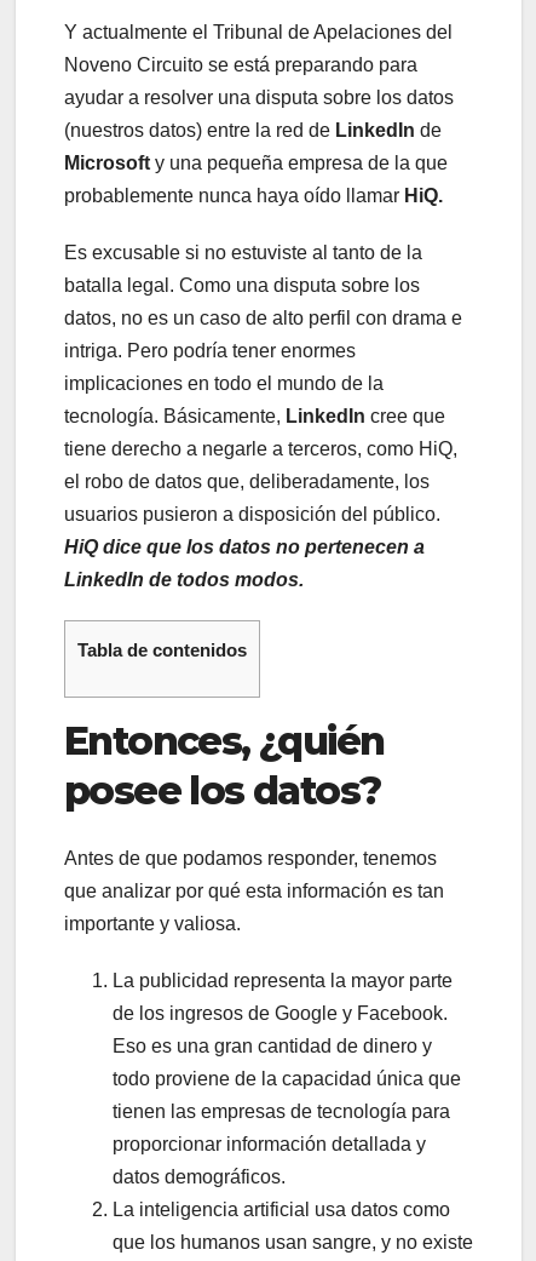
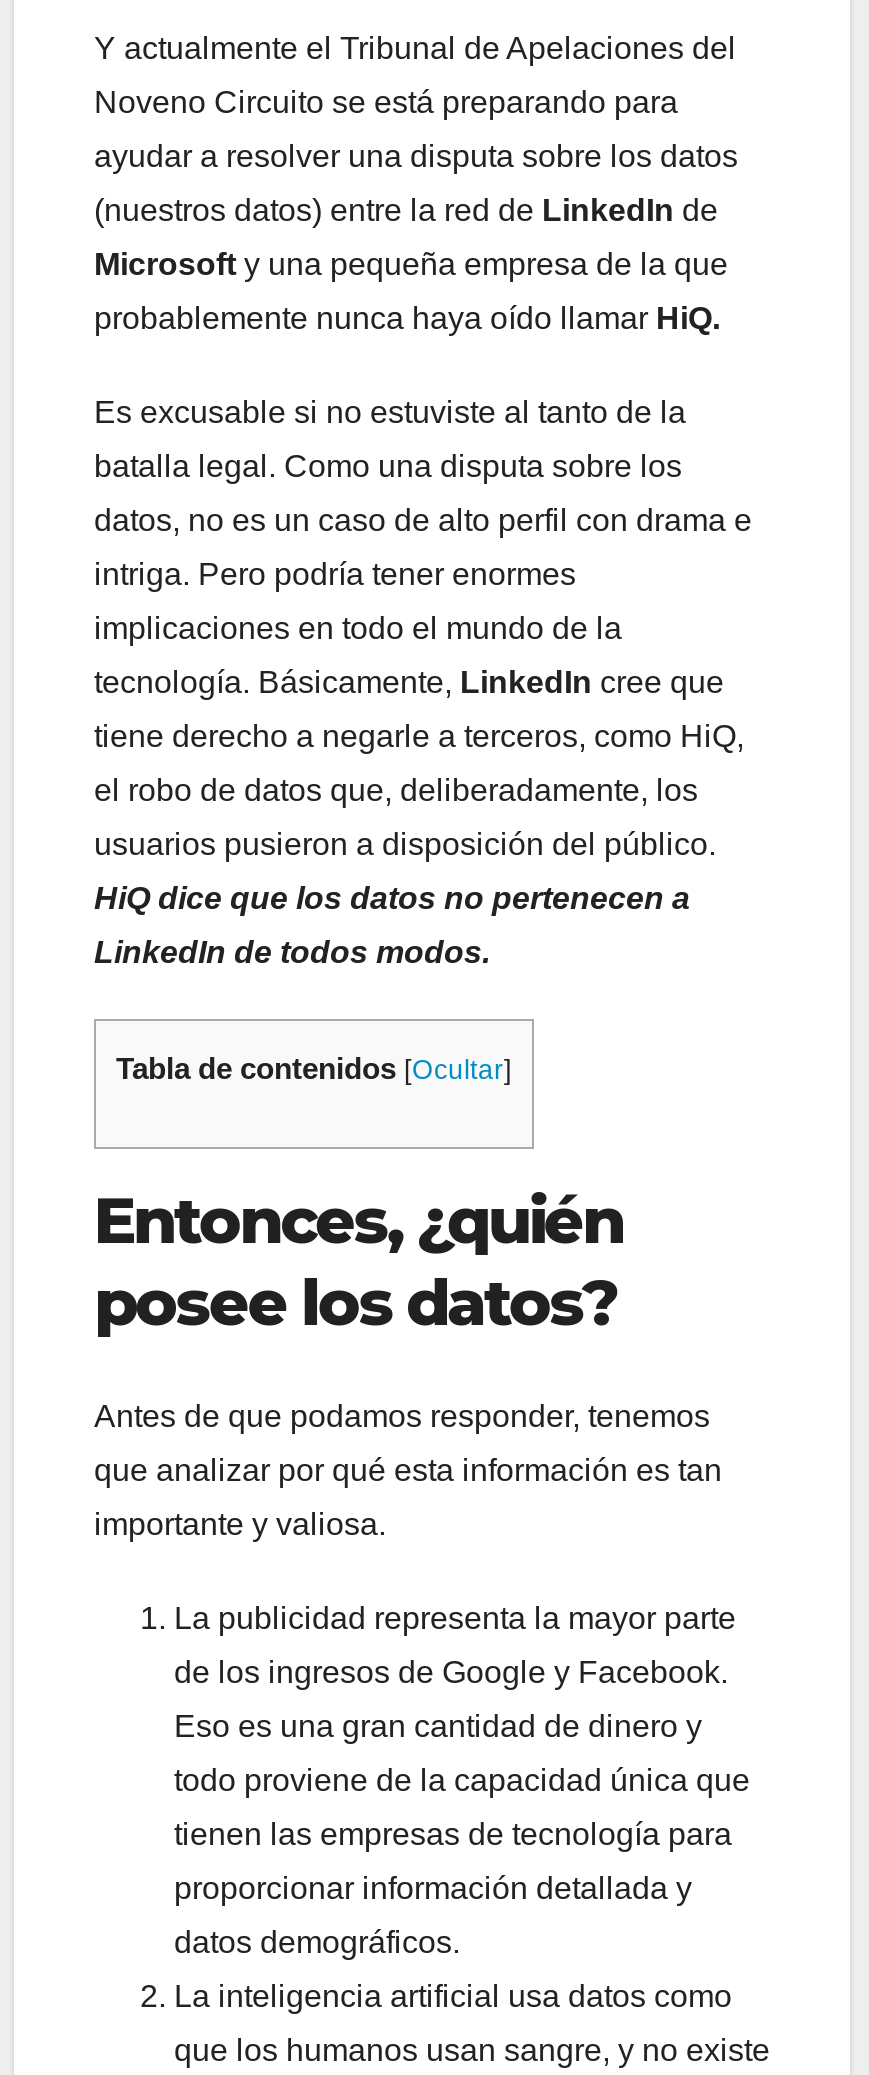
- Tabla de contenidos
+ Tabla de contenidos [Ocultar]
